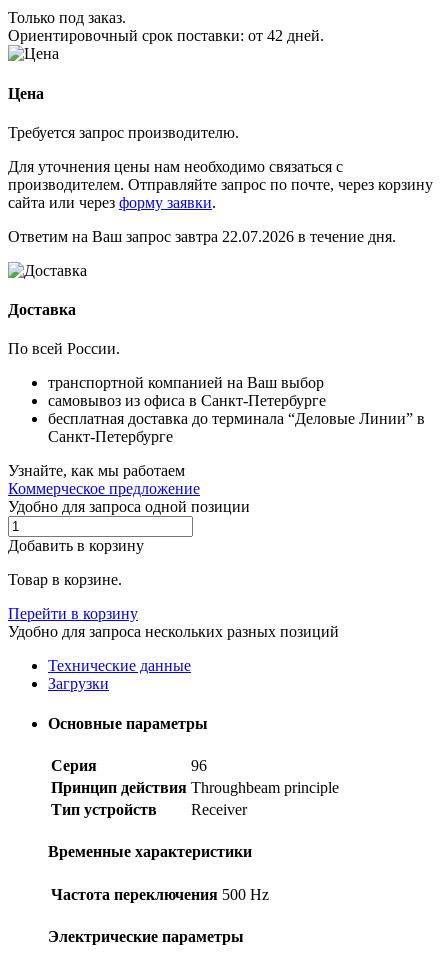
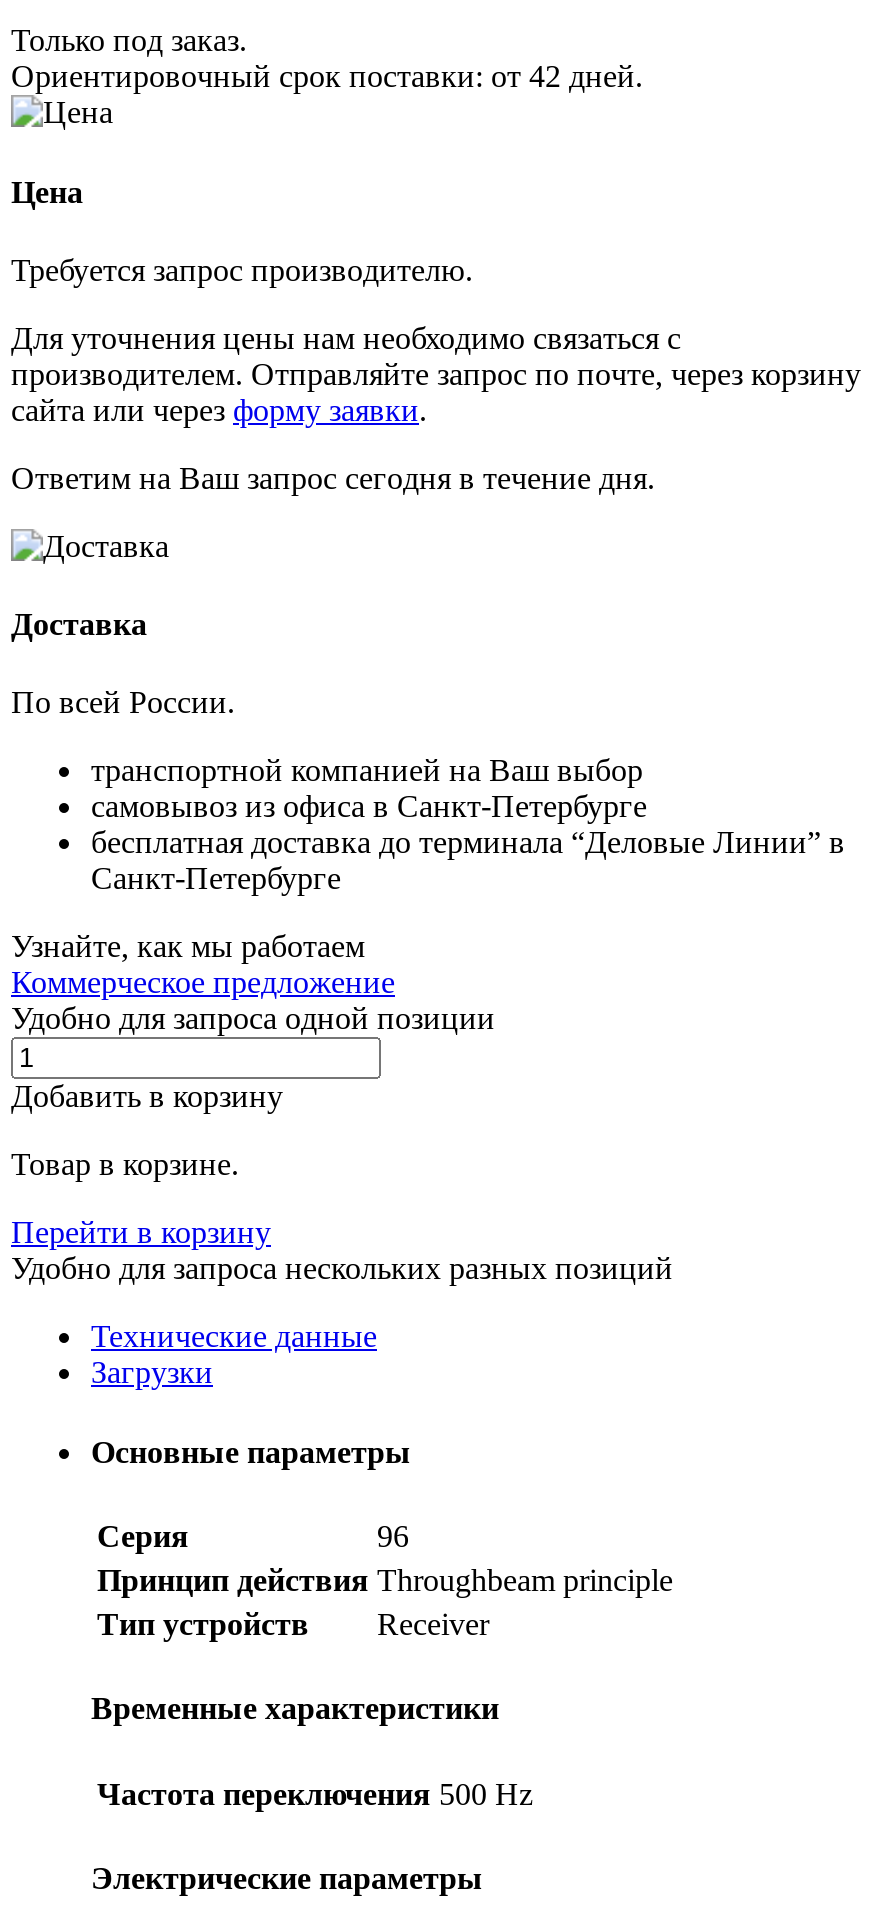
- Ответим на Ваш запрос завтра 22.07.2026 в течение дня.
+ Ответим на Ваш запрос сегодня в течение дня.
